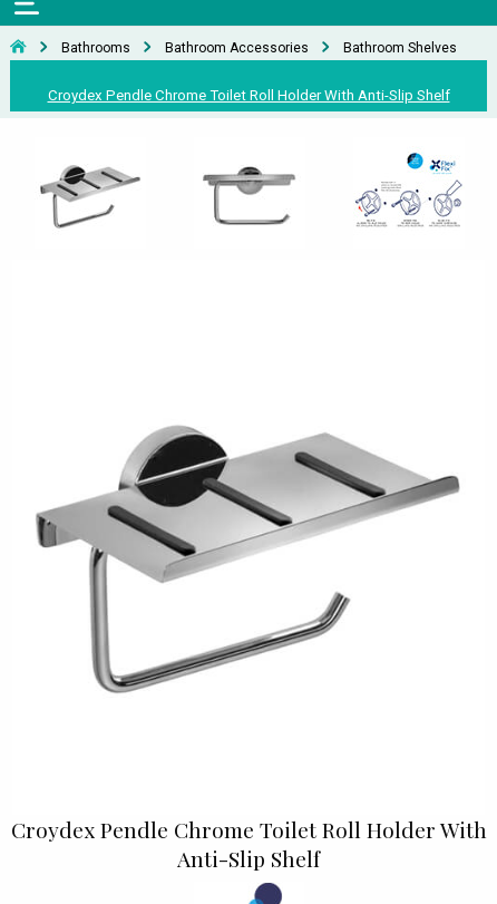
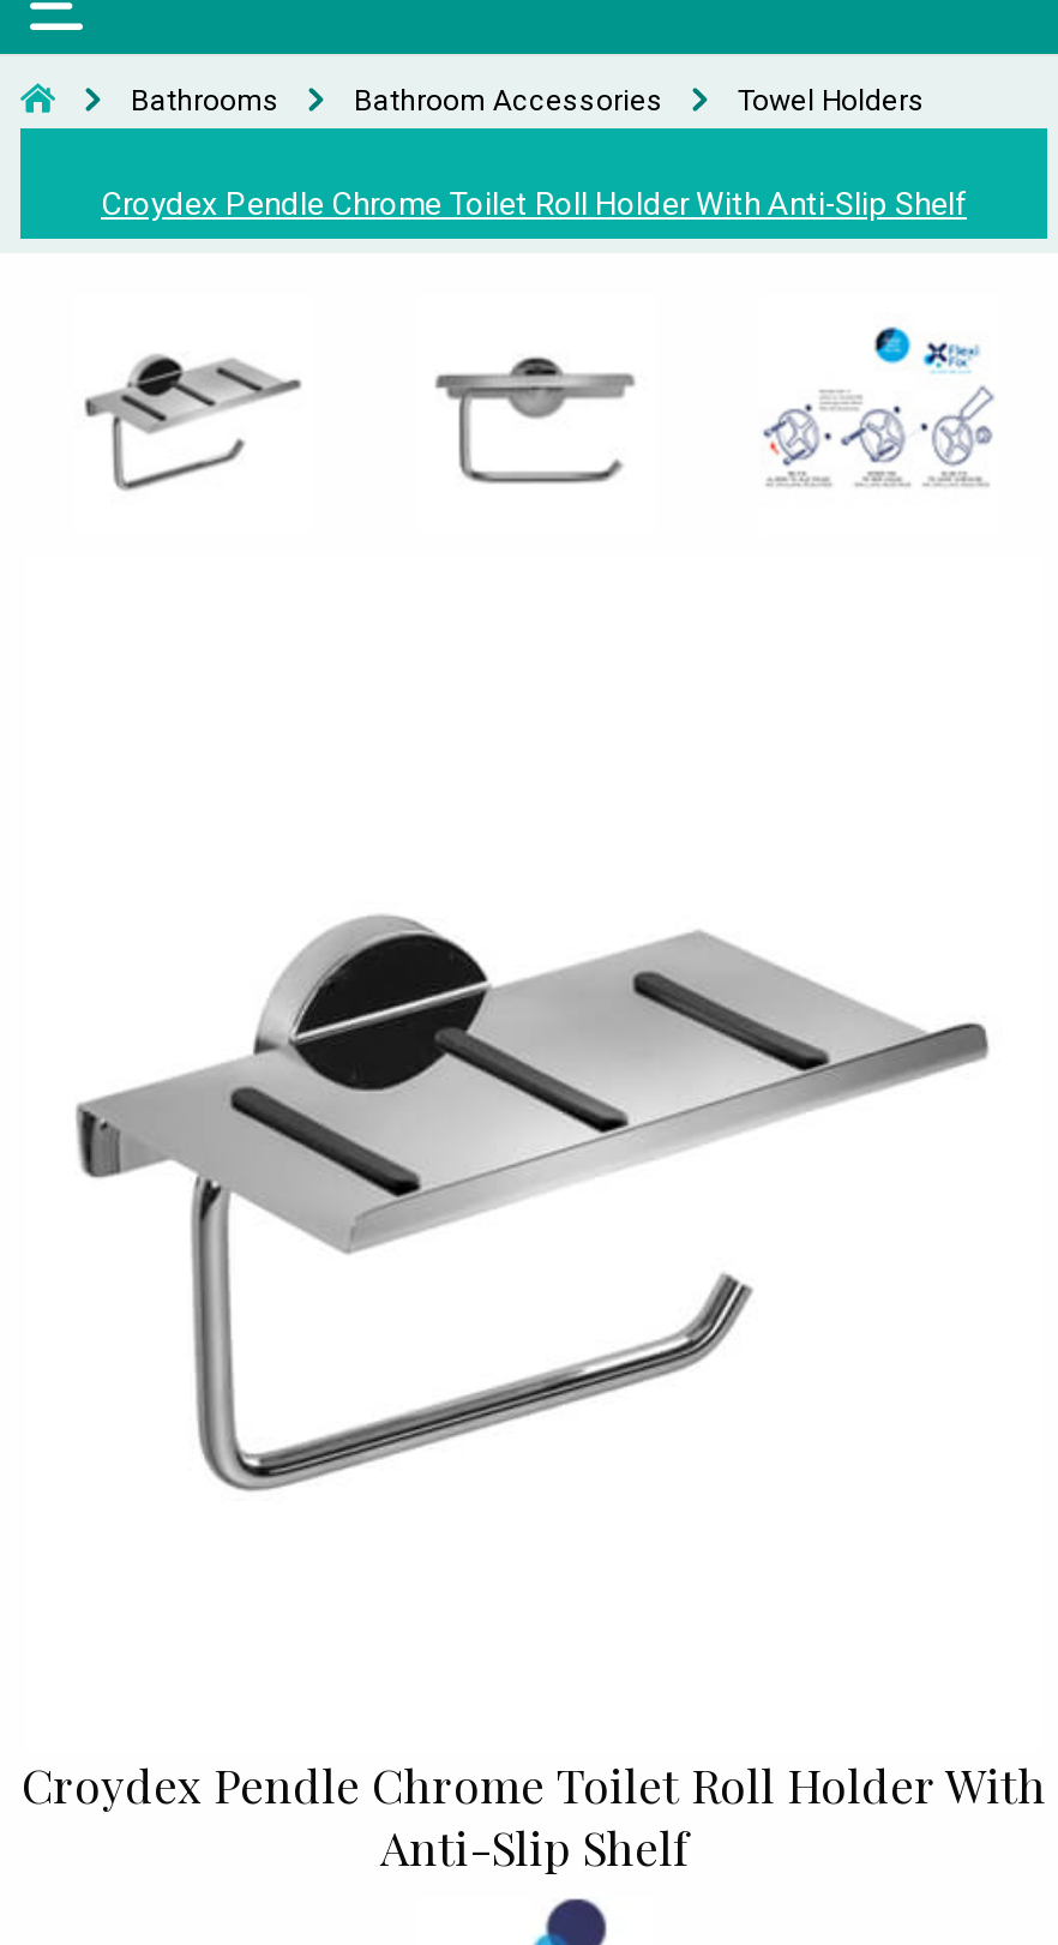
- Bathroom Shelves
+ Towel Holders
